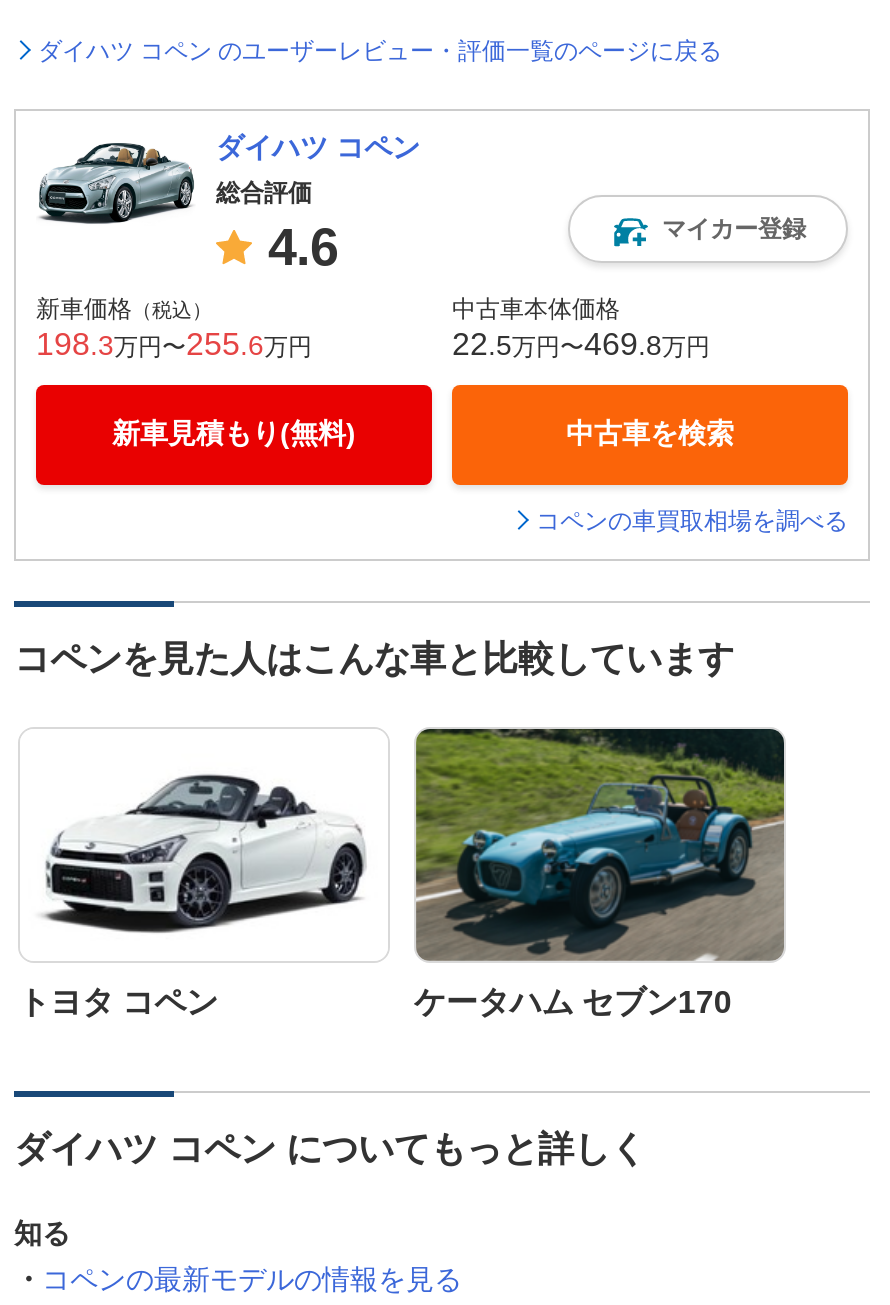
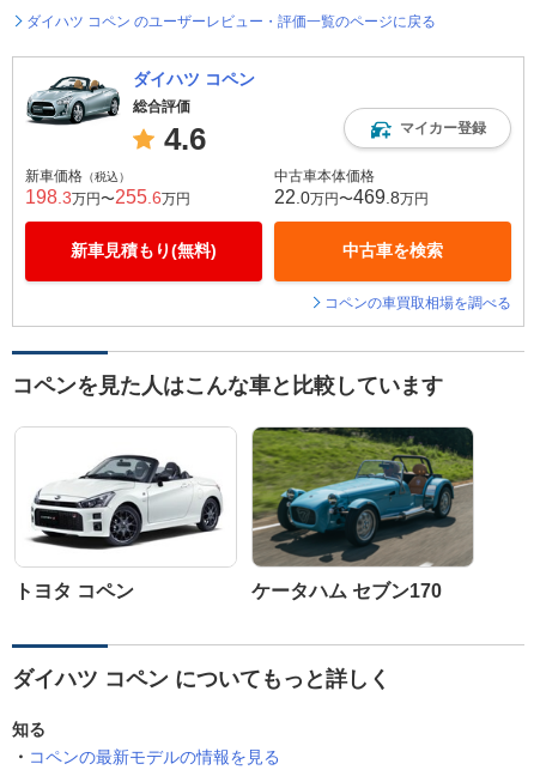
- 22.5万円〜469.8万円
+ 22.0万円〜469.8万円
